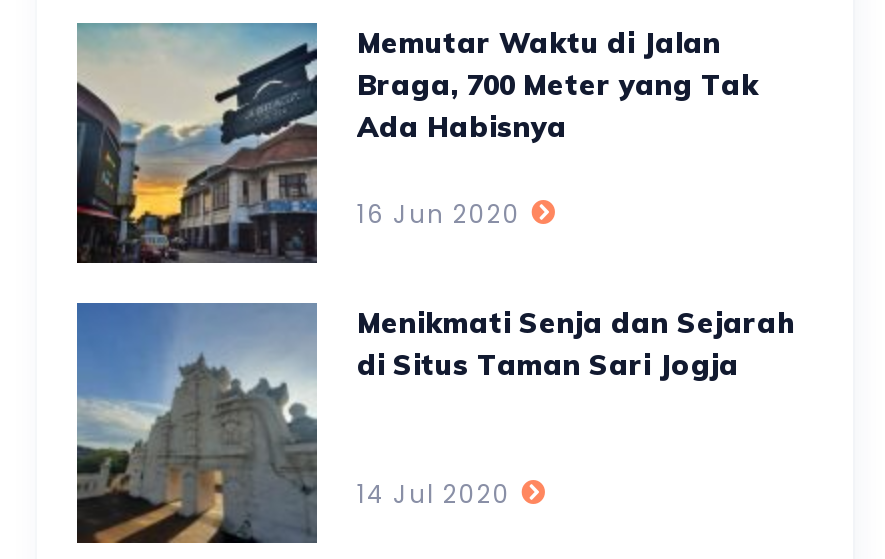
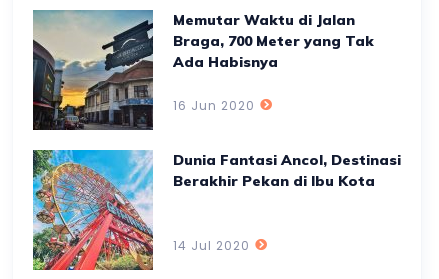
- [image]
- Menikmati Senja dan Sejarah
- di Situs Taman Sari Jogja
+ [image]
+ Dunia Fantasi Ancol, Destinasi
+ Berakhir Pekan di Ibu Kota
